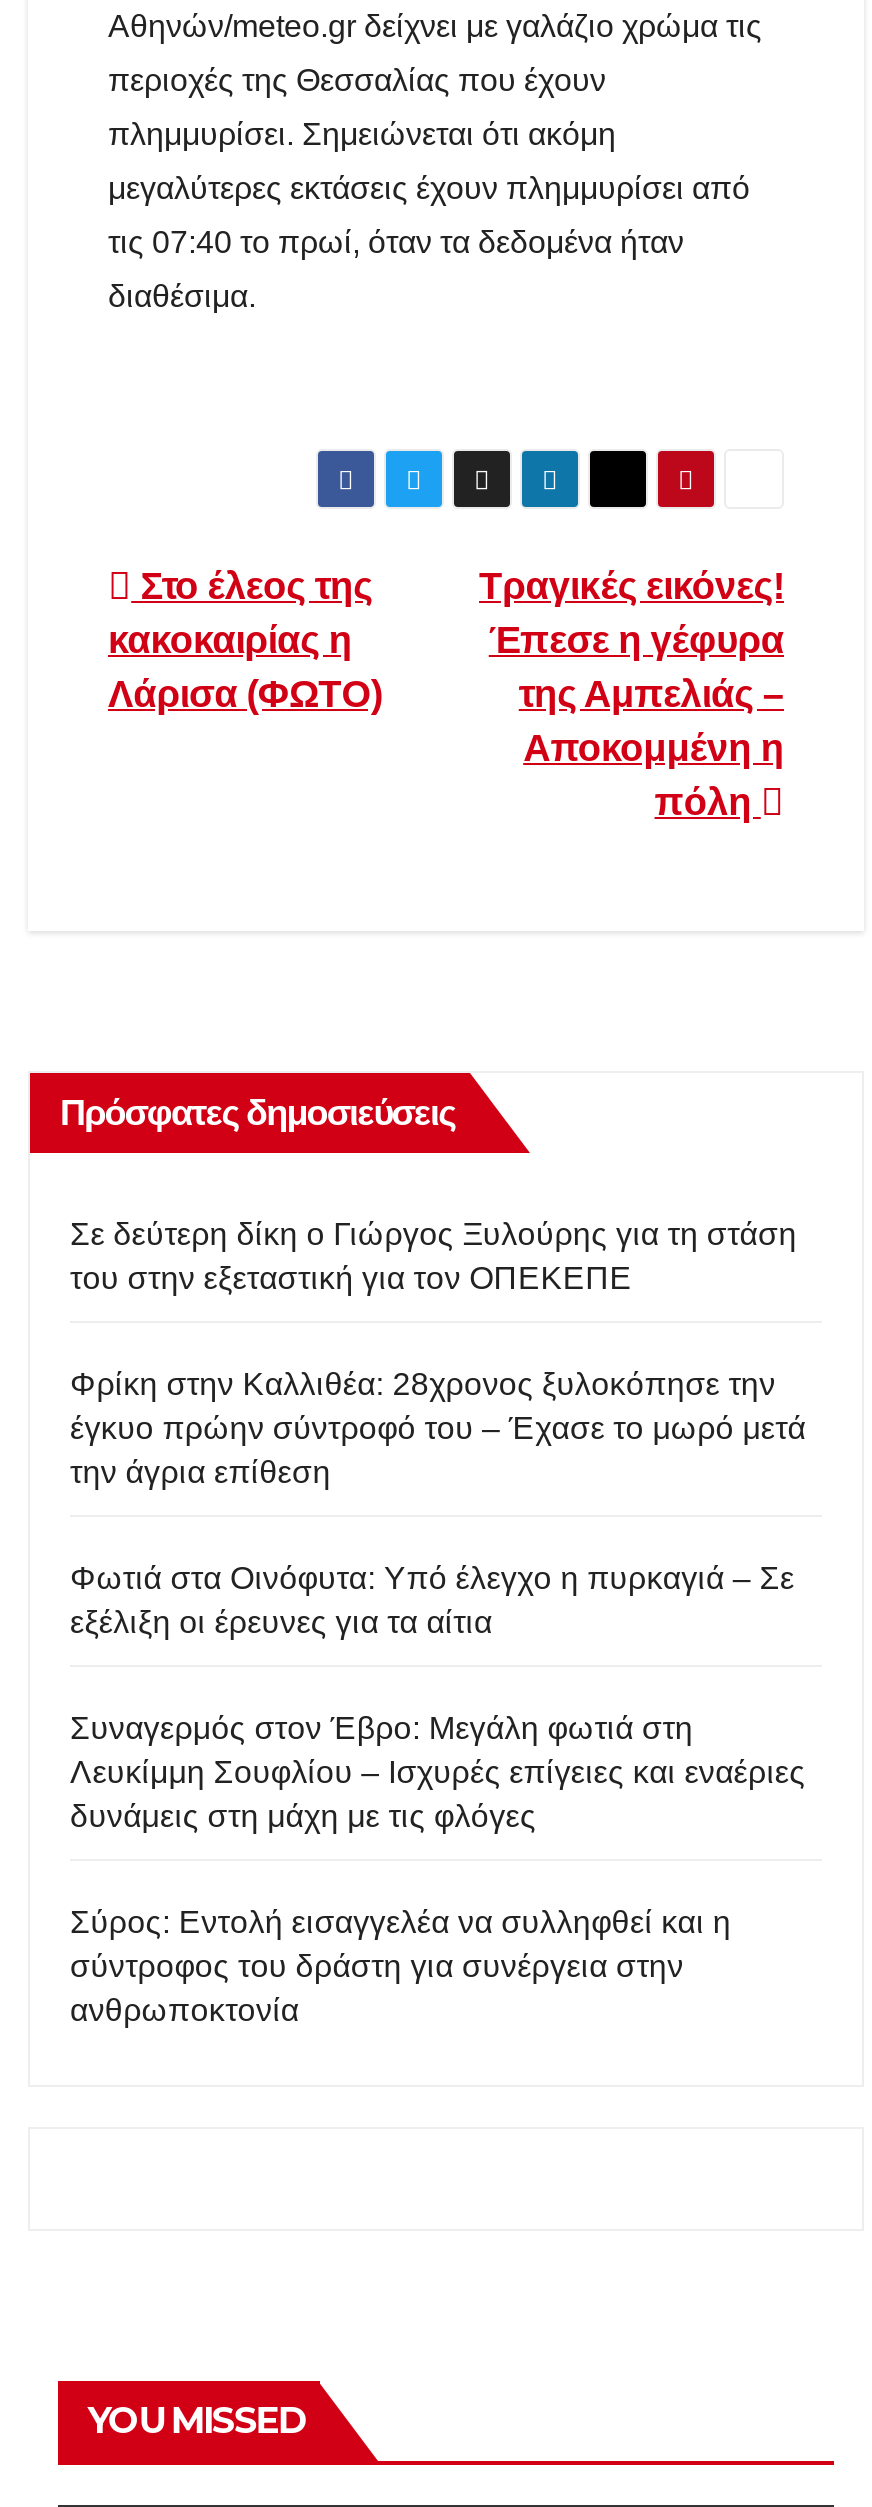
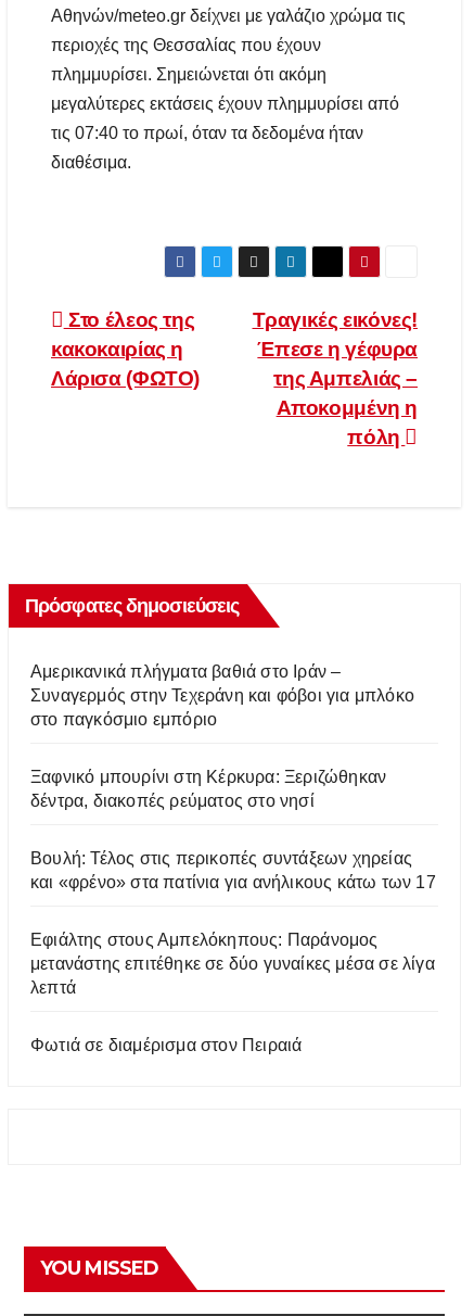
- Σε δεύτερη δίκη ο Γιώργος Ξυλούρης για τη στάση
- του στην εξεταστική για τον ΟΠΕΚΕΠΕ
+ Αμερικανικά πλήγματα βαθιά στο Ιράν –
+ Συναγερμός στην Τεχεράνη και φόβοι για μπλόκο
+ στο παγκόσμιο εμπόριο

- Φρίκη στην Καλλιθέα: 28χρονος ξυλοκόπησε την
- έγκυο πρώην σύντροφό του – Έχασε το μωρό μετά
- την άγρια επίθεση
+ Ξαφνικό μπουρίνι στη Κέρκυρα: Ξεριζώθηκαν
+ δέντρα, διακοπές ρεύματος στο νησί

- Φωτιά στα Οινόφυτα: Υπό έλεγχο η πυρκαγιά – Σε
- εξέλιξη οι έρευνες για τα αίτια
+ Βουλή: Τέλος στις περικοπές συντάξεων χηρείας
+ και «φρένο» στα πατίνια για ανήλικους κάτω των 17

- Συναγερμός στον Έβρο: Μεγάλη φωτιά στη
- Λευκίμμη Σουφλίου – Ισχυρές επίγειες και εναέριες
- δυνάμεις στη μάχη με τις φλόγες
+ Εφιάλτης στους Αμπελόκηπους: Παράνομος
+ μετανάστης επιτέθηκε σε δύο γυναίκες μέσα σε λίγα
+ λεπτά

- Σύρος: Εντολή εισαγγελέα να συλληφθεί και η
- σύντροφος του δράστη για συνέργεια στην
- ανθρωποκτονία
+ Φωτιά σε διαμέρισμα στον Πειραιά
